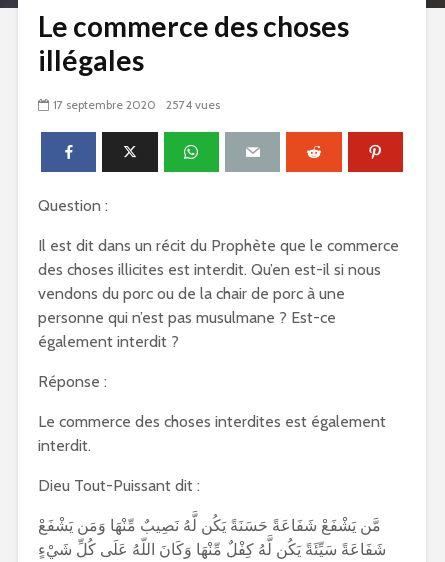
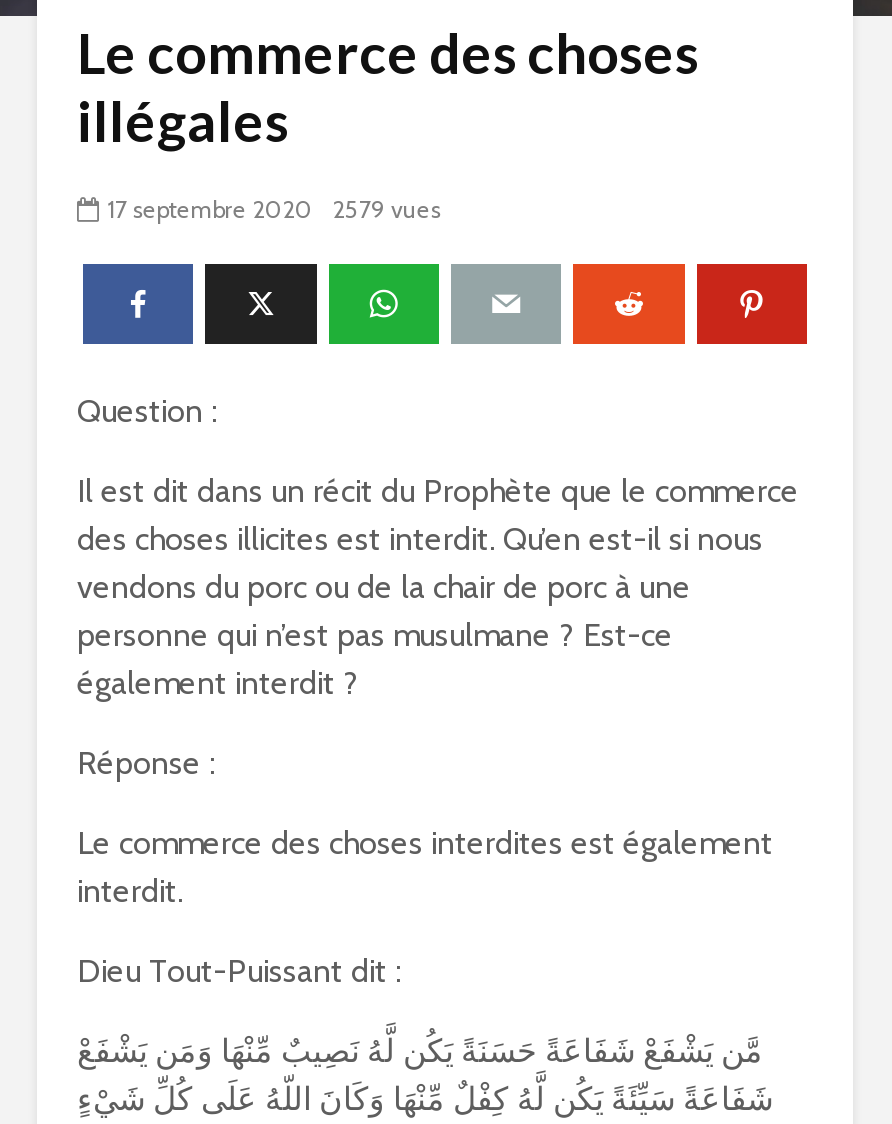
- 17 septembre 2020 2574 vues
+ 17 septembre 2020 2579 vues
